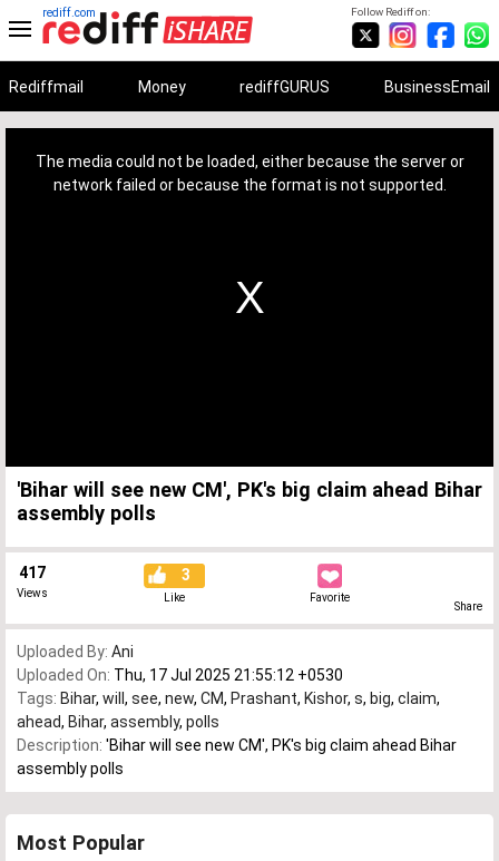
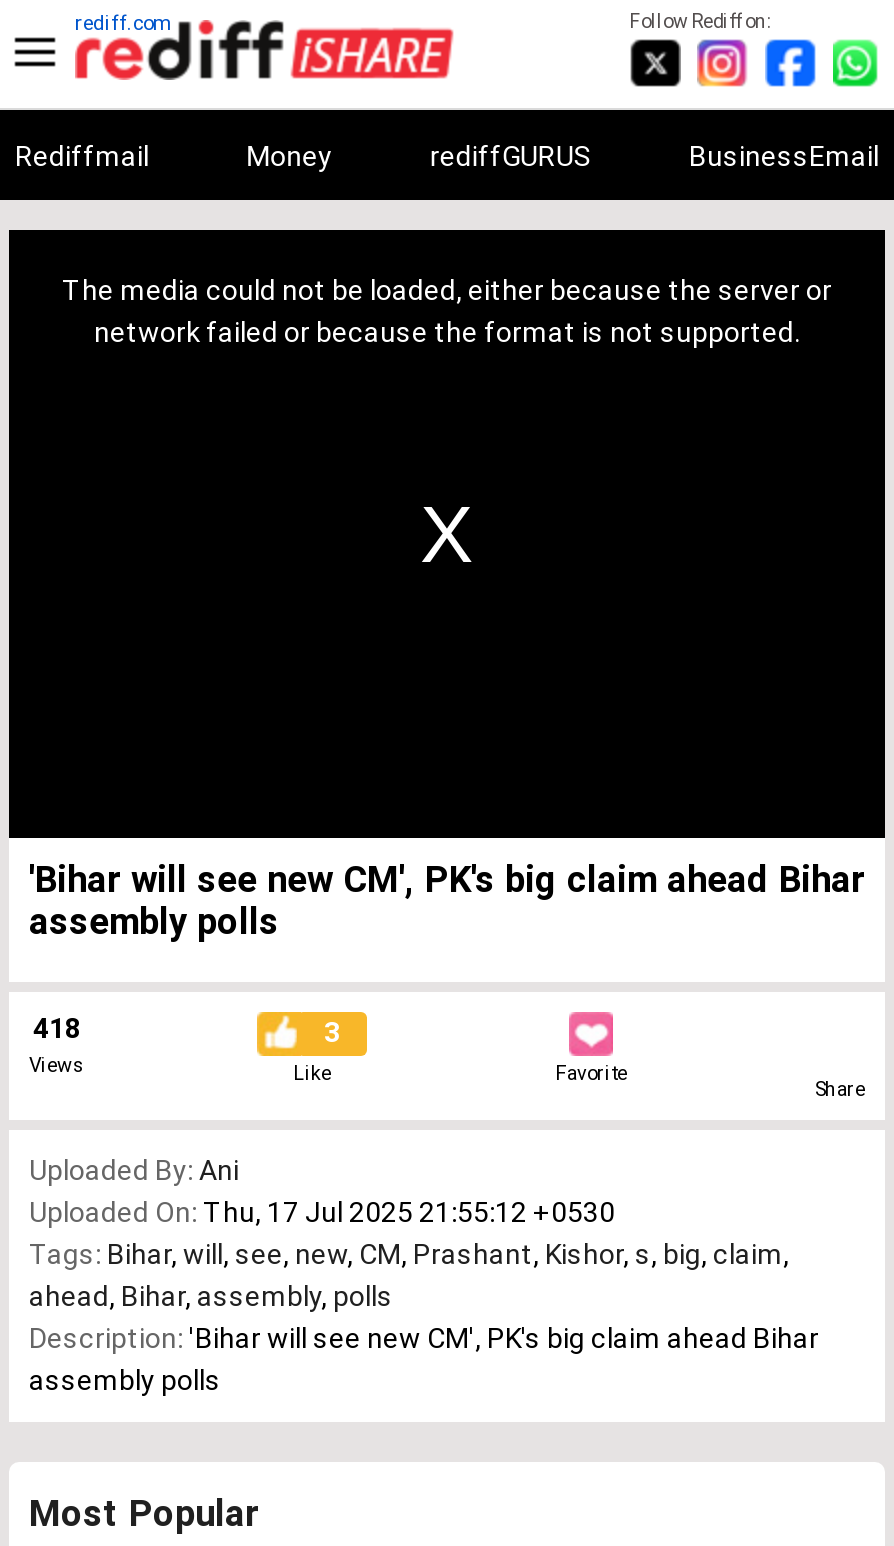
- 417
+ 418
